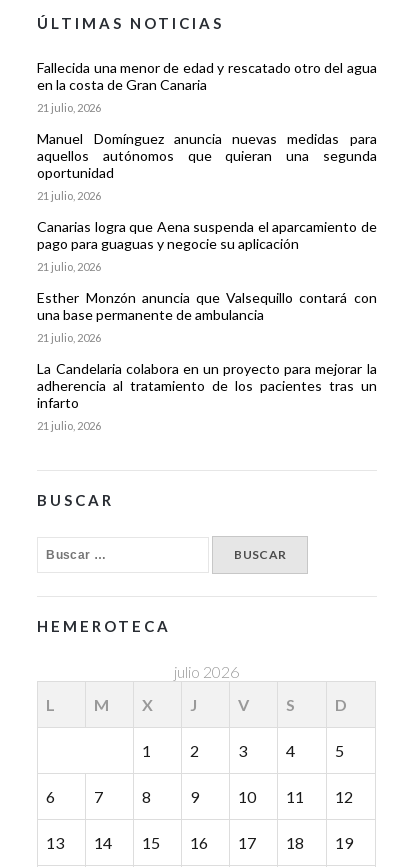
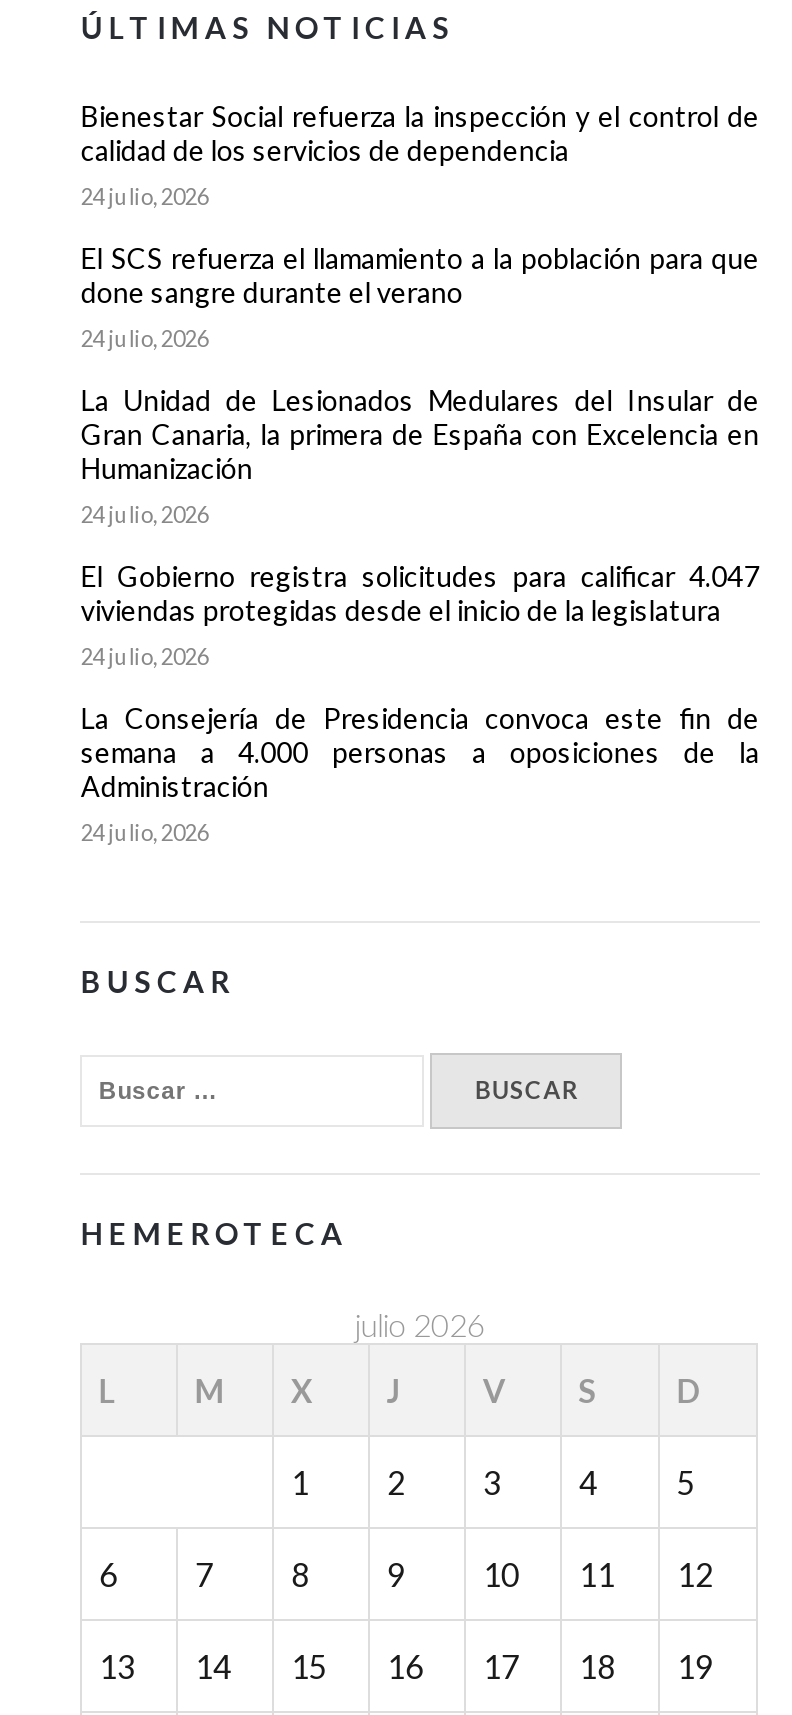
- Fallecida una menor de edad y rescatado otro del agua
- en la costa de Gran Canaria
+ Bienestar Social refuerza la inspección y el control de
+ calidad de los servicios de dependencia

- 21 julio, 2026
+ 24 julio, 2026

- Manuel Domínguez anuncia nuevas medidas para
- aquellos autónomos que quieran una segunda
- oportunidad
+ El SCS refuerza el llamamiento a la población para que
+ done sangre durante el verano

- 21 julio, 2026
+ 24 julio, 2026

- Canarias logra que Aena suspenda el aparcamiento de
- pago para guaguas y negocie su aplicación
+ La Unidad de Lesionados Medulares del Insular de
+ Gran Canaria, la primera de España con Excelencia en
+ Humanización

- 21 julio, 2026
+ 24 julio, 2026

- Esther Monzón anuncia que Valsequillo contará con
- una base permanente de ambulancia
+ El Gobierno registra solicitudes para calificar 4.047
+ viviendas protegidas desde el inicio de la legislatura

- 21 julio, 2026
+ 24 julio, 2026

- La Candelaria colabora en un proyecto para mejorar la
- adherencia al tratamiento de los pacientes tras un
- infarto
+ La Consejería de Presidencia convoca este fin de
+ semana a 4.000 personas a oposiciones de la
+ Administración

- 21 julio, 2026
+ 24 julio, 2026
